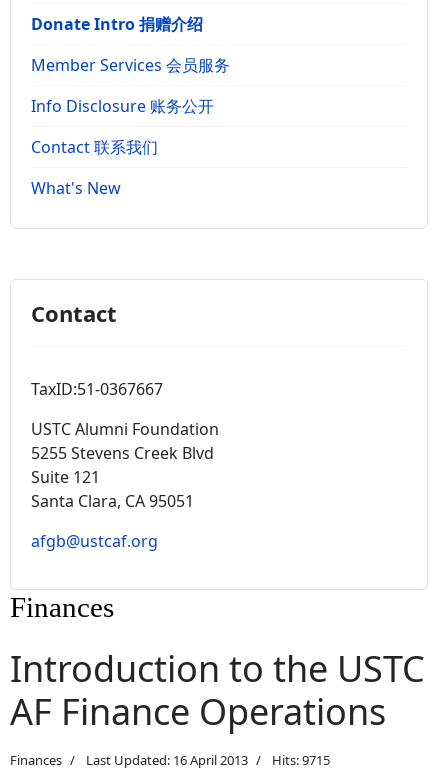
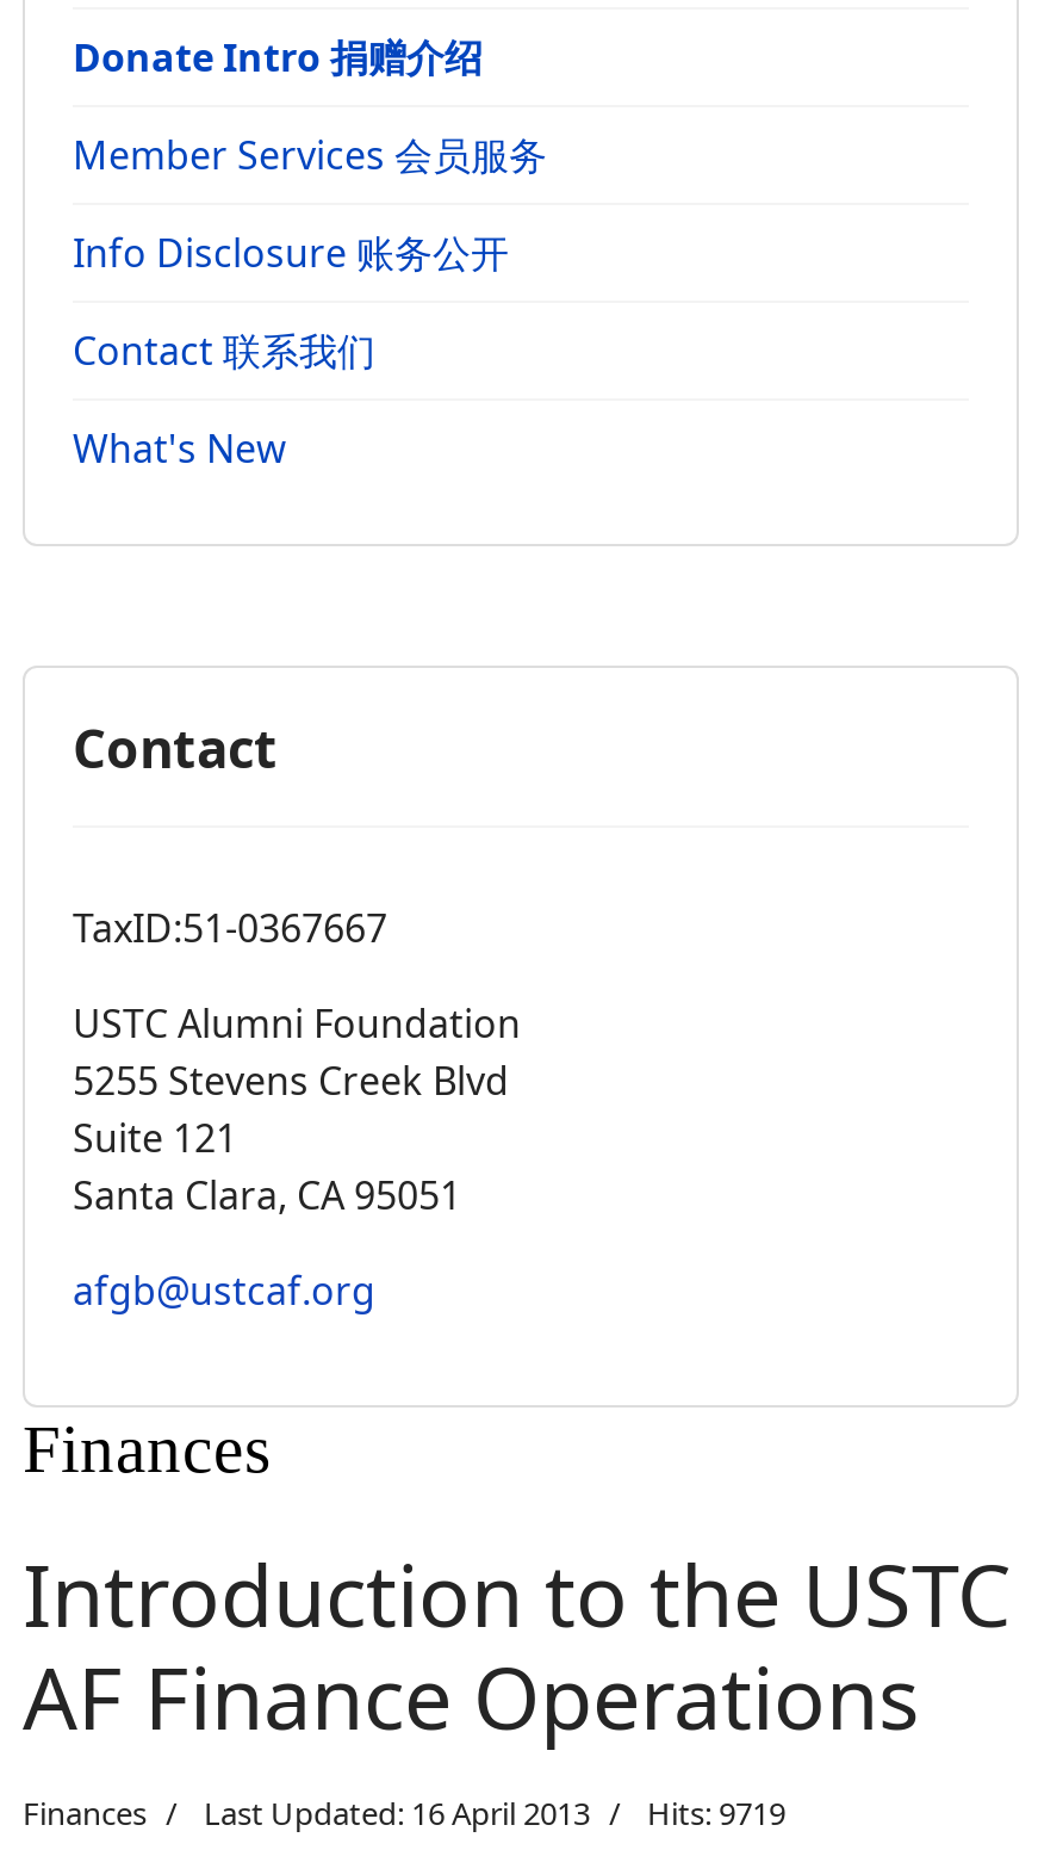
- Finances Last Updated: 16 April 2013 Hits: 9715
+ Finances Last Updated: 16 April 2013 Hits: 9719
